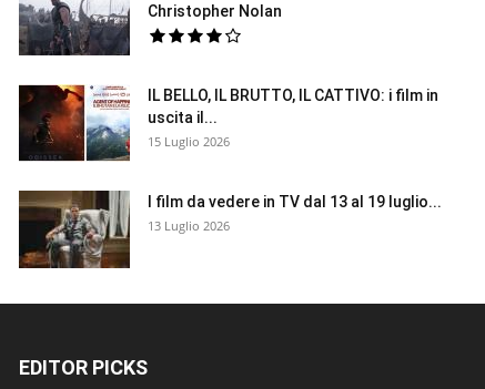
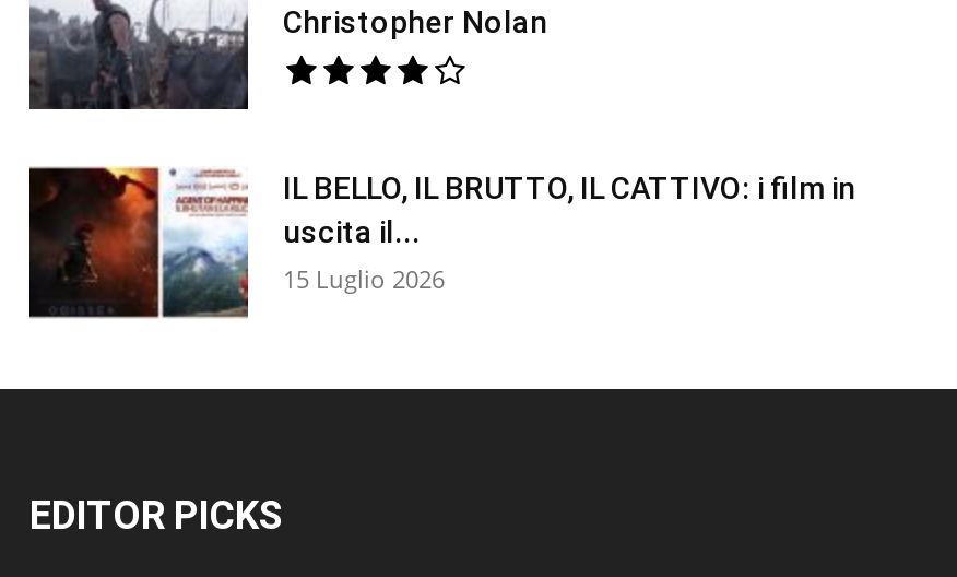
- [image]
- I film da vedere in TV dal 13 al 19 luglio...
- 13 Luglio 2026
